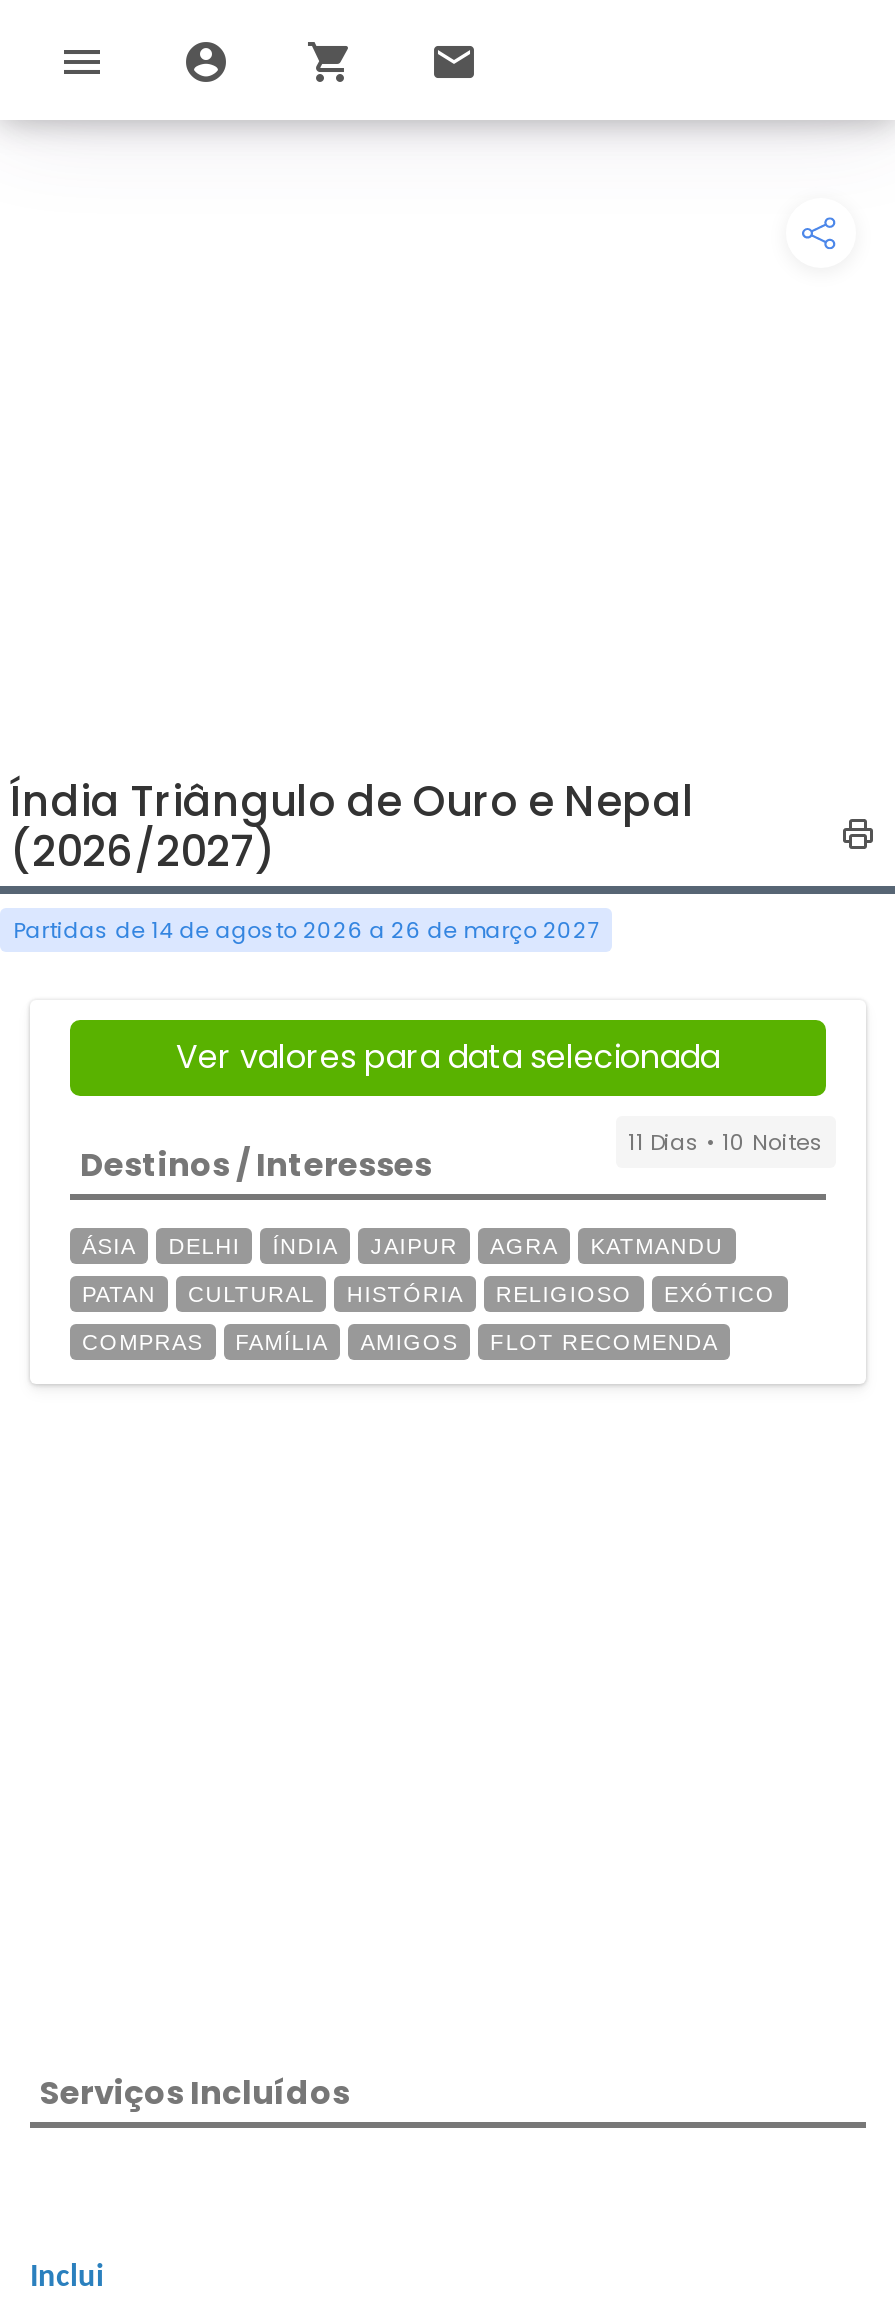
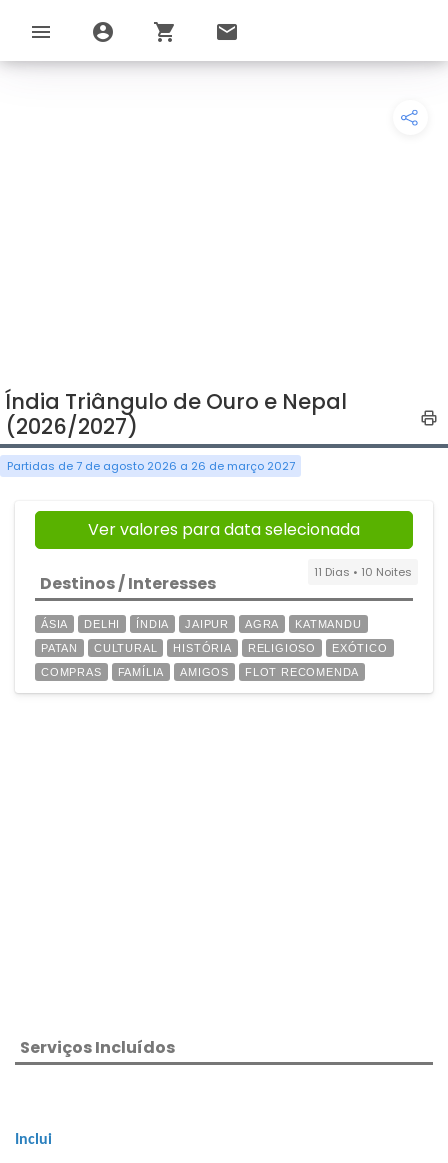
- Partidas de 14 de agosto 2026 a 26 de março 2027
+ Partidas de 7 de agosto 2026 a 26 de março 2027
